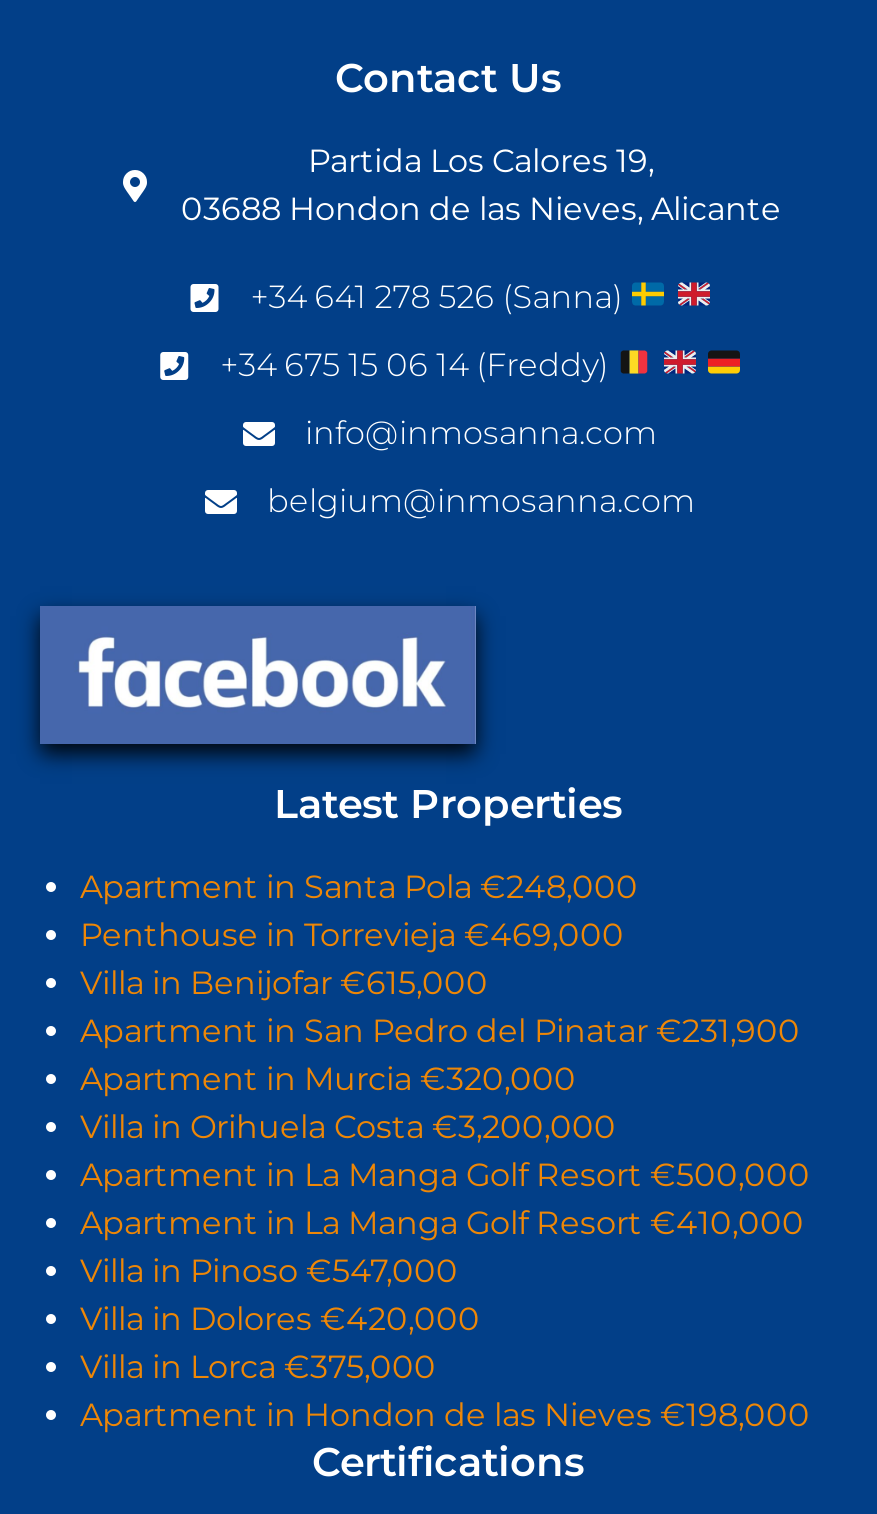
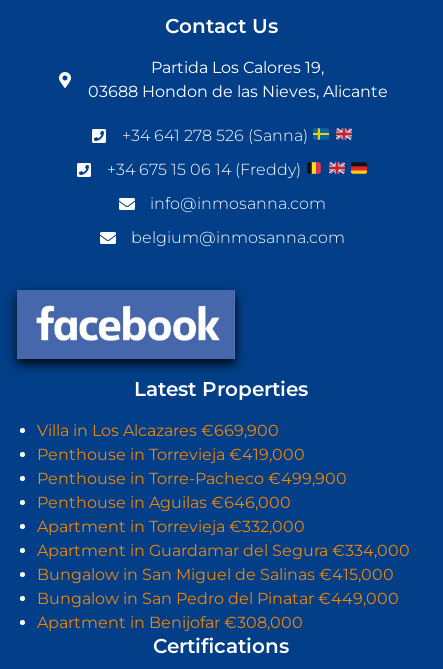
- Apartment in Santa Pola €248,000
- Penthouse in Torrevieja €469,000
- Villa in Benijofar €615,000
- Apartment in San Pedro del Pinatar €231,900
- Apartment in Murcia €320,000
- Villa in Orihuela Costa €3,200,000
- Apartment in La Manga Golf Resort €500,000
- Apartment in La Manga Golf Resort €410,000
- Villa in Pinoso €547,000
- Villa in Dolores €420,000
- Villa in Lorca €375,000
- Apartment in Hondon de las Nieves €198,000
+ Villa in Los Alcazares €669,900
+ Penthouse in Torrevieja €419,000
+ Penthouse in Torre-Pacheco €499,900
+ Penthouse in Aguilas €646,000
+ Apartment in Torrevieja €332,000
+ Apartment in Guardamar del Segura €334,000
+ Bungalow in San Miguel de Salinas €415,000
+ Bungalow in San Pedro del Pinatar €449,000
+ Apartment in Benijofar €308,000
